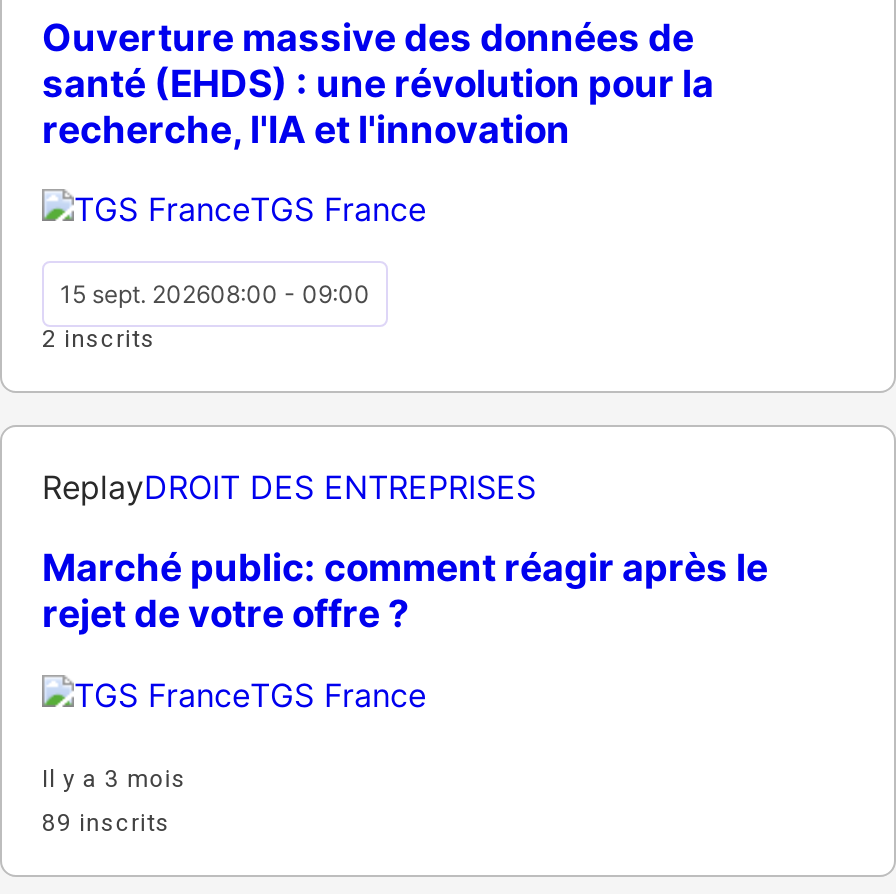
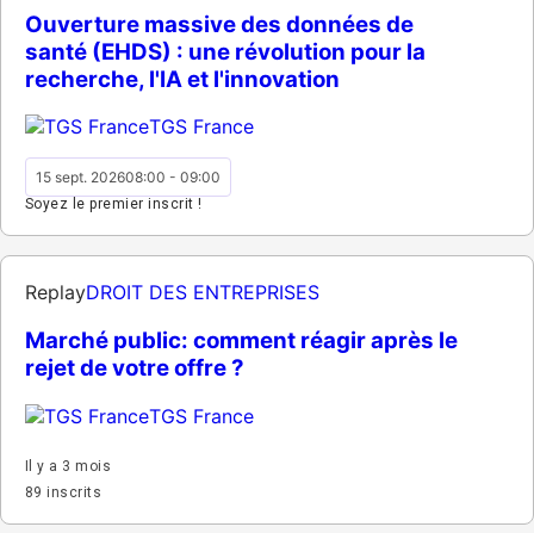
- 2 inscrits
+ Soyez le premier inscrit !
